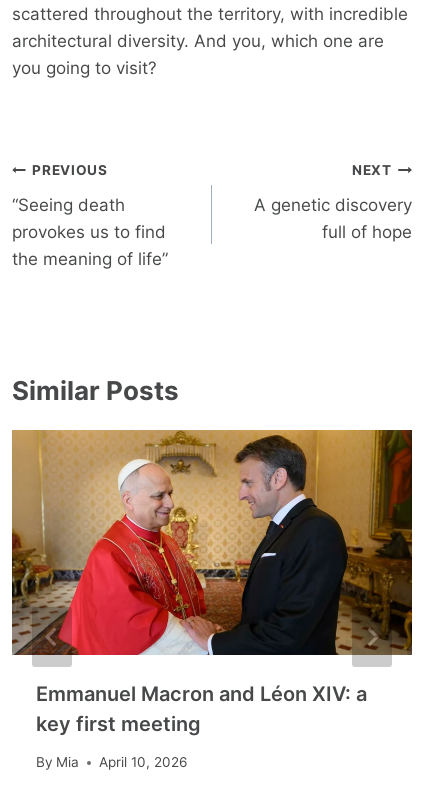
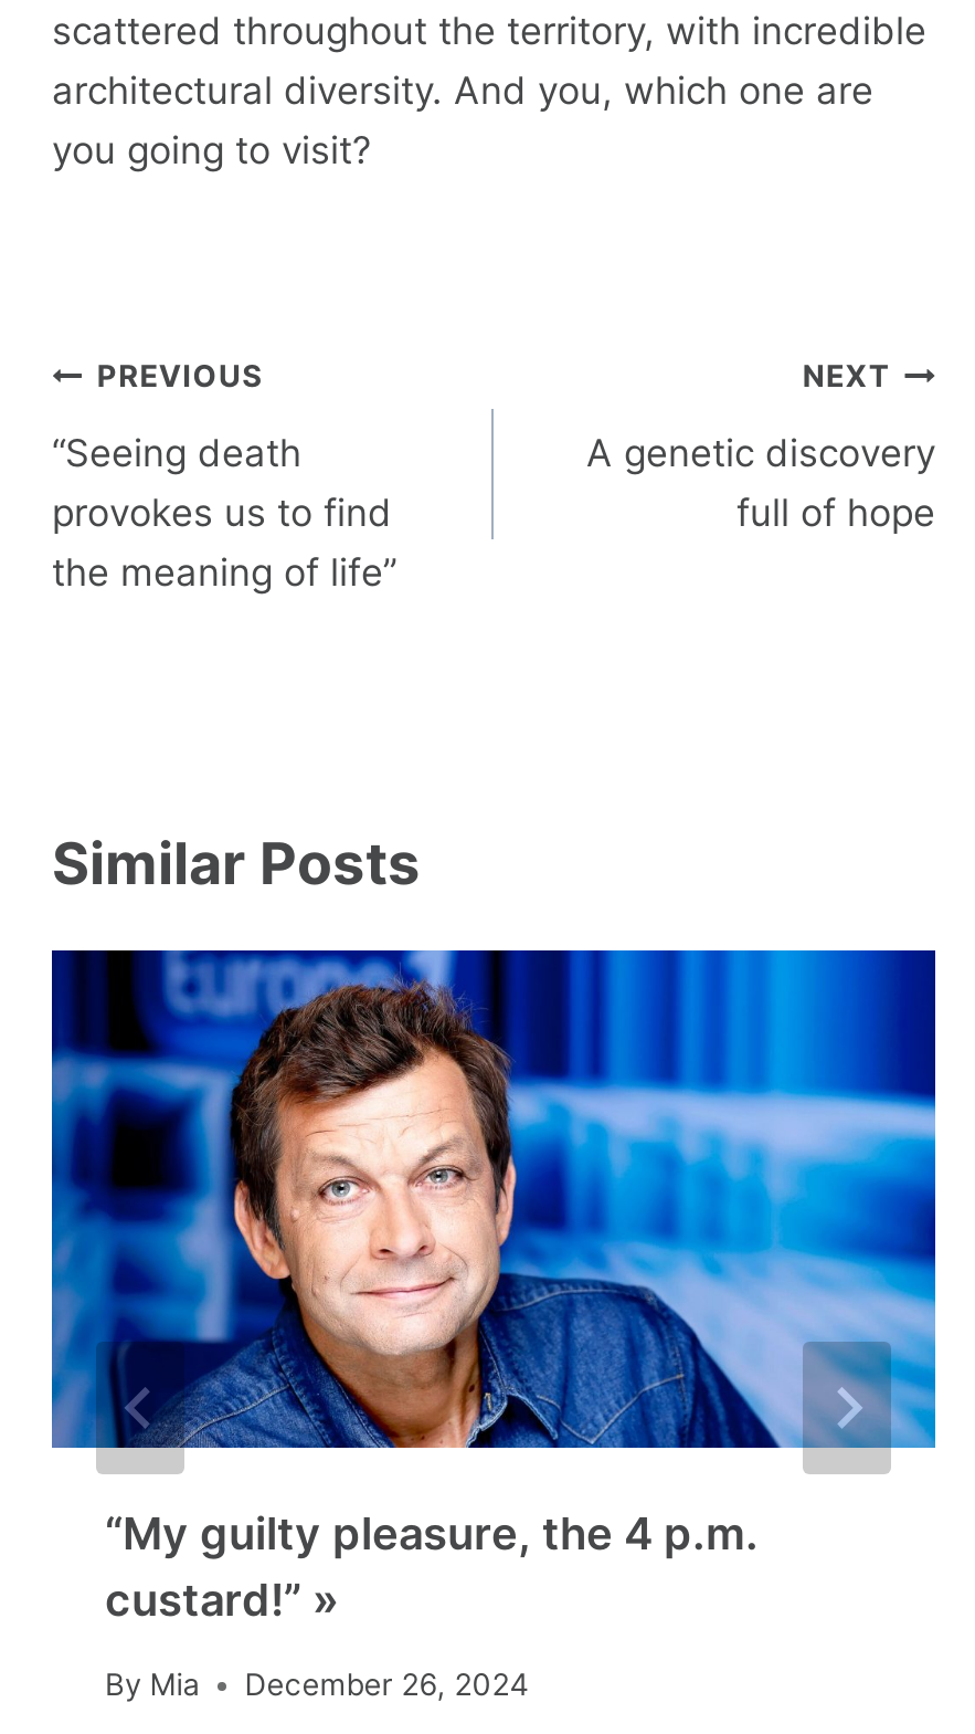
- [image]
- Emmanuel Macron and Léon XIV: a
- key first meeting
+ [image]
+ “My guilty pleasure, the 4 p.m.
+ custard!” »

- By Mia April 10, 2026
+ By Mia December 26, 2024
